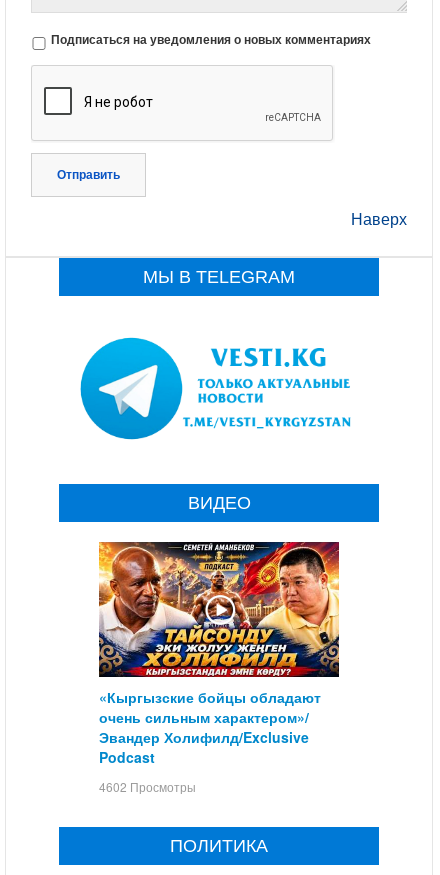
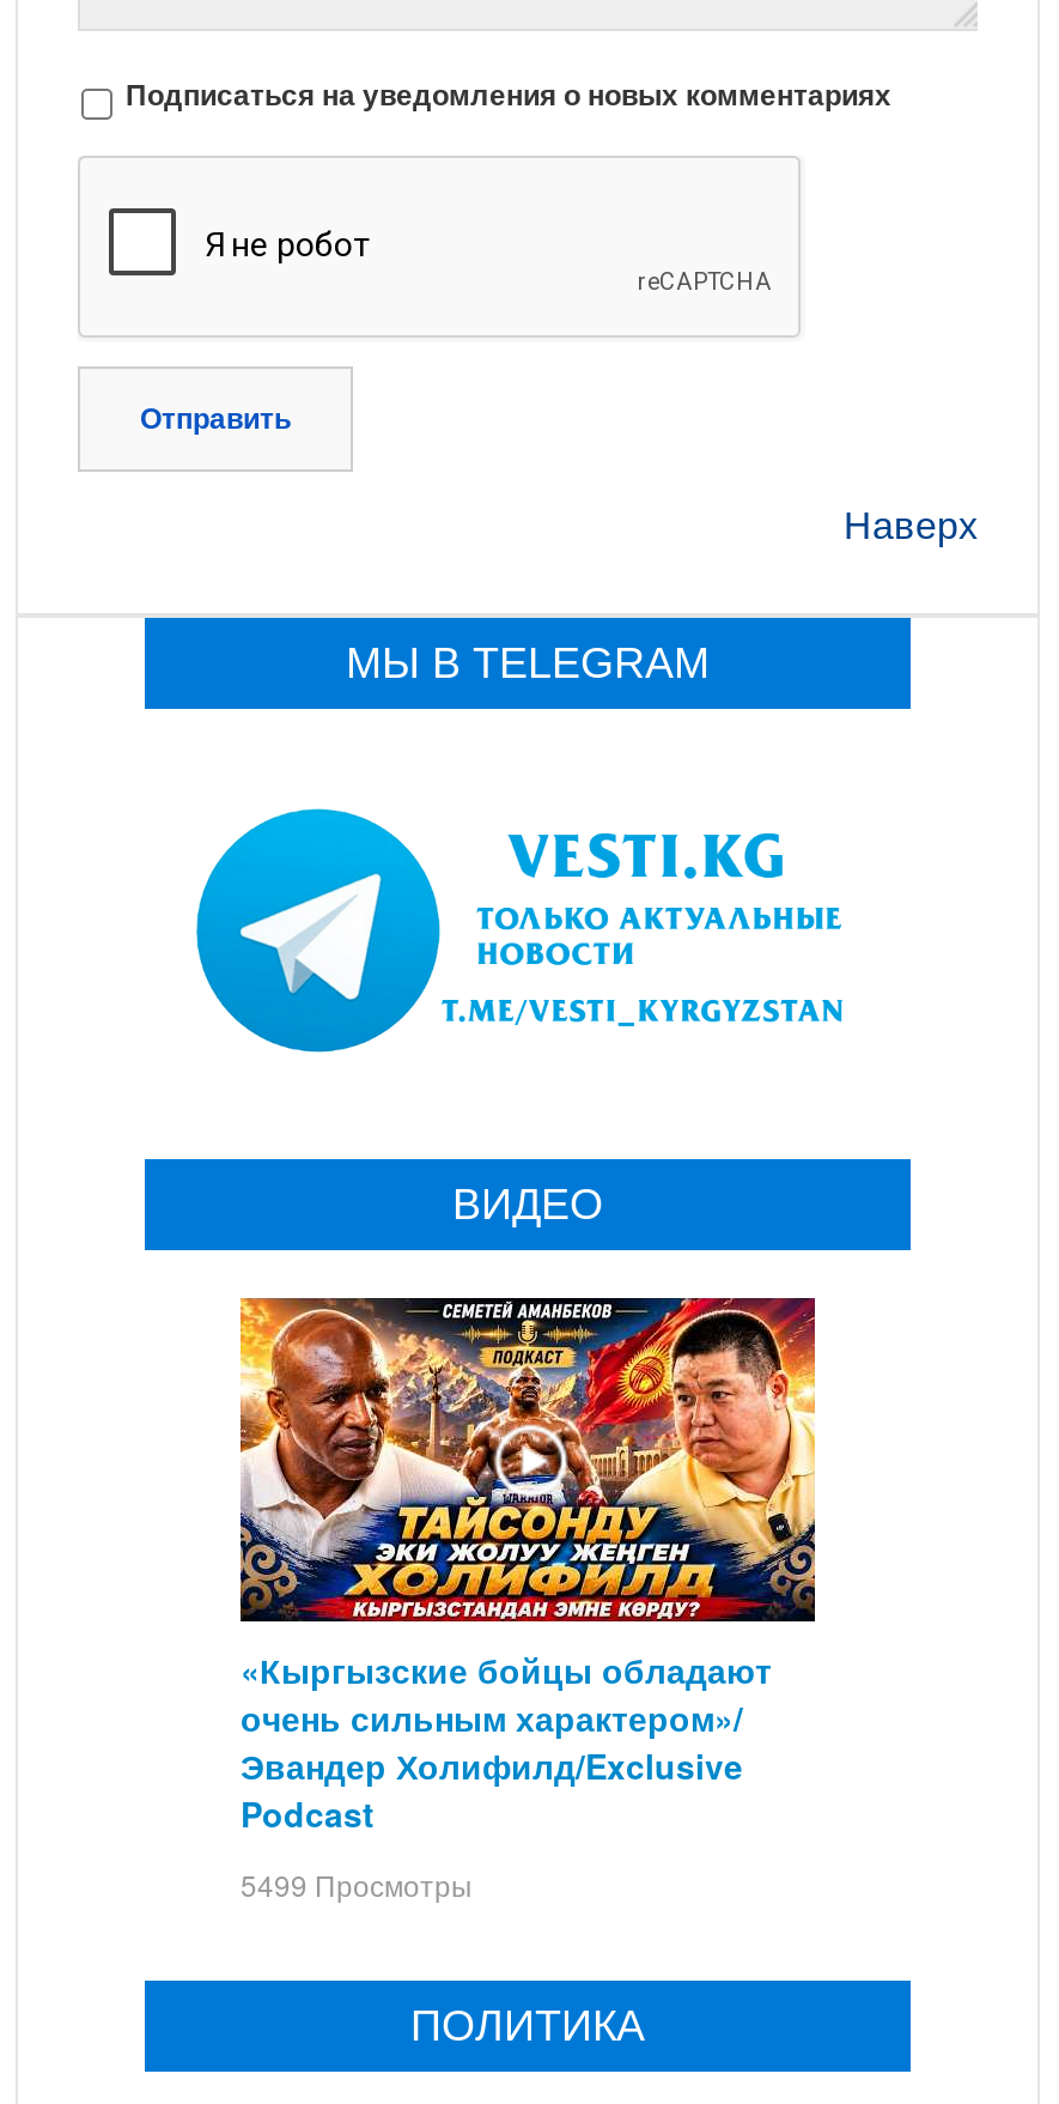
- 4602 Просмотры
+ 5499 Просмотры
